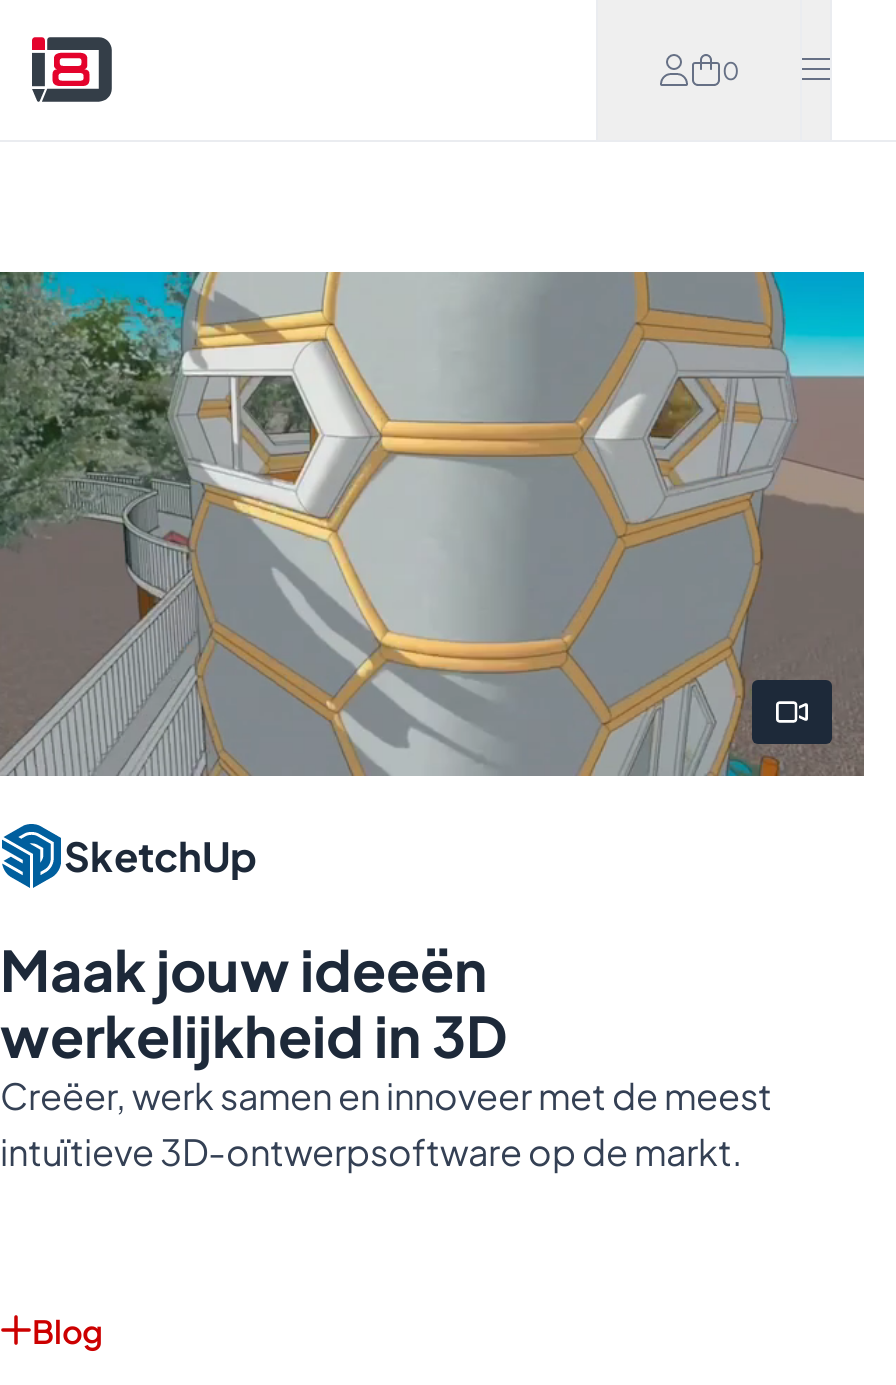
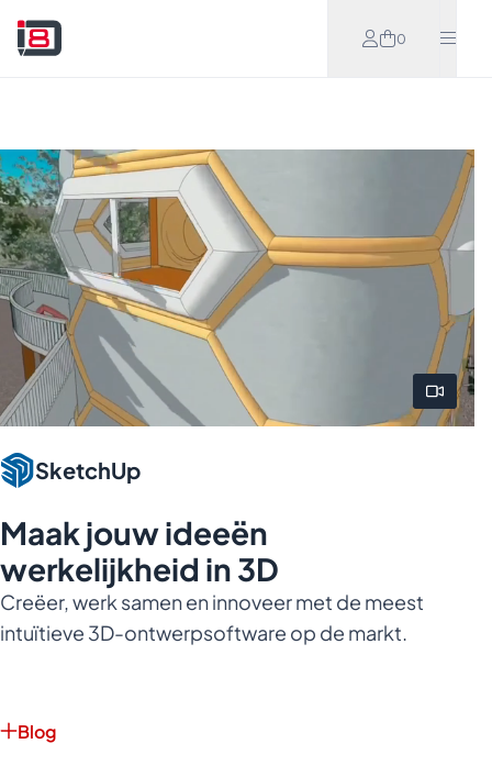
- [image]
+ [image]
